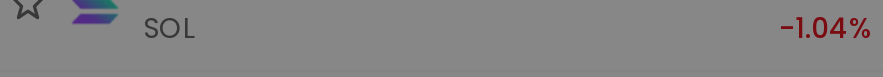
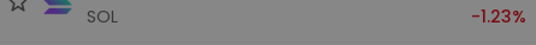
- -1.04%
+ -1.23%
